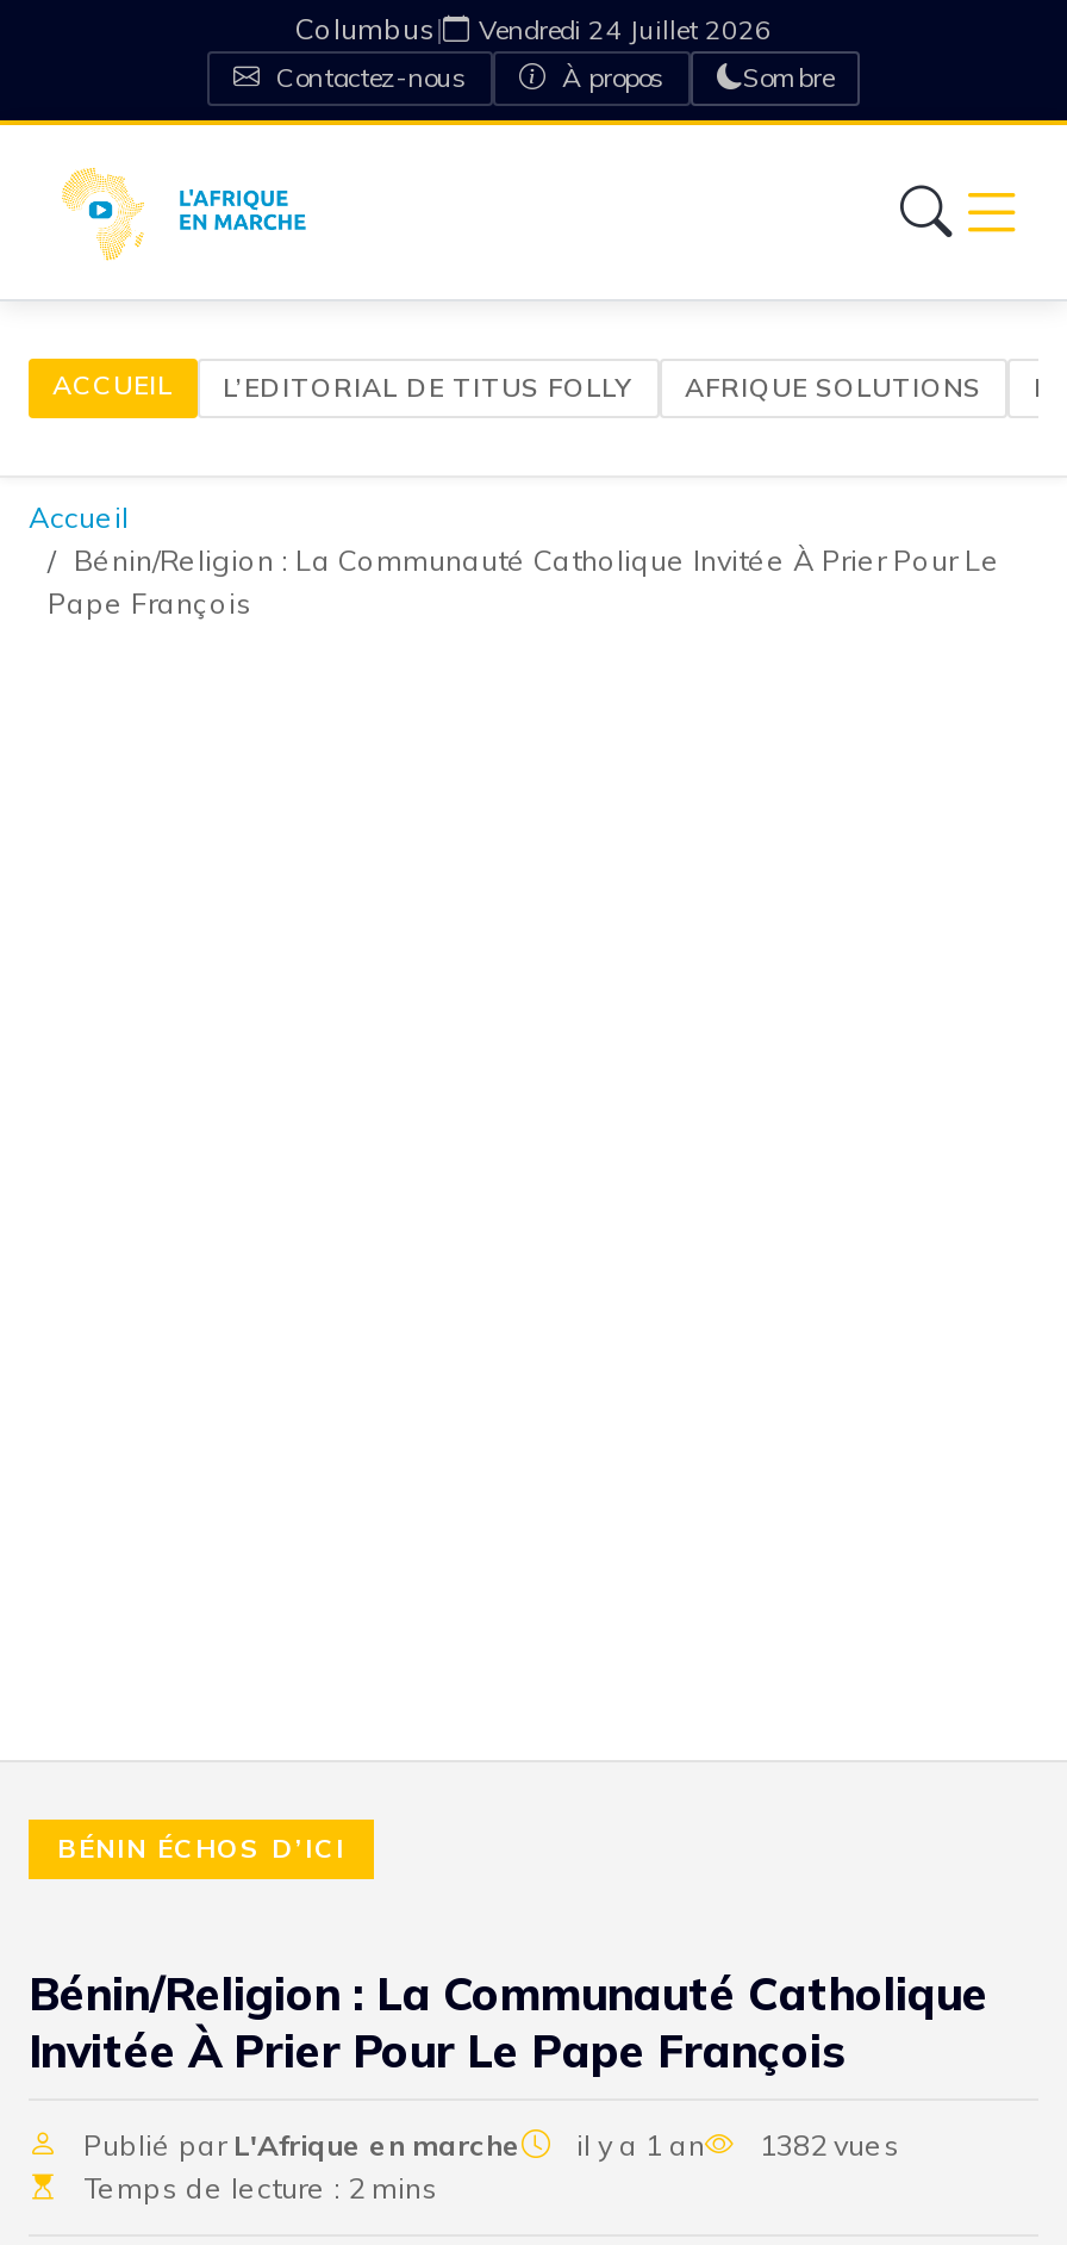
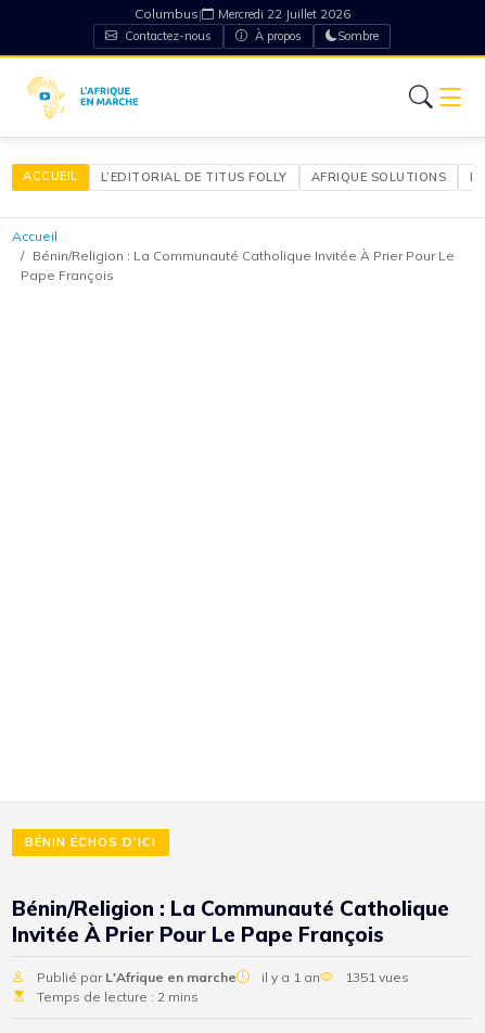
- Vendredi 24 Juillet 2026
+ Mercredi 22 Juillet 2026

- Publié par L'Afrique en marche il y a 1 an 1382 vues
+ Publié par L'Afrique en marche il y a 1 an 1351 vues
